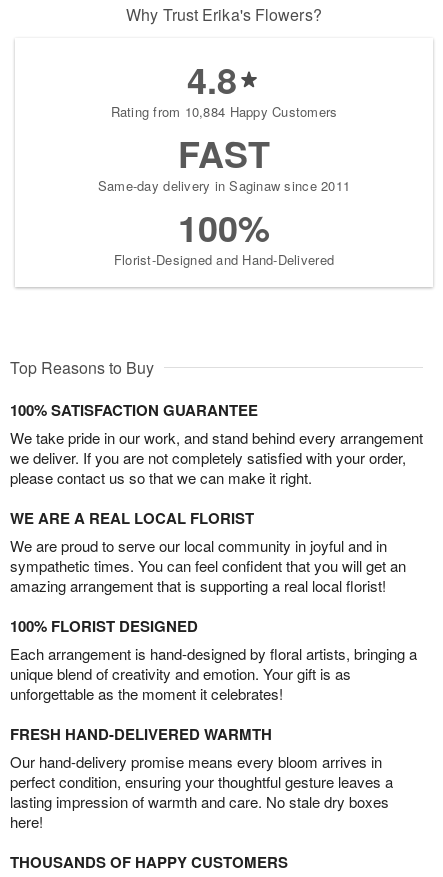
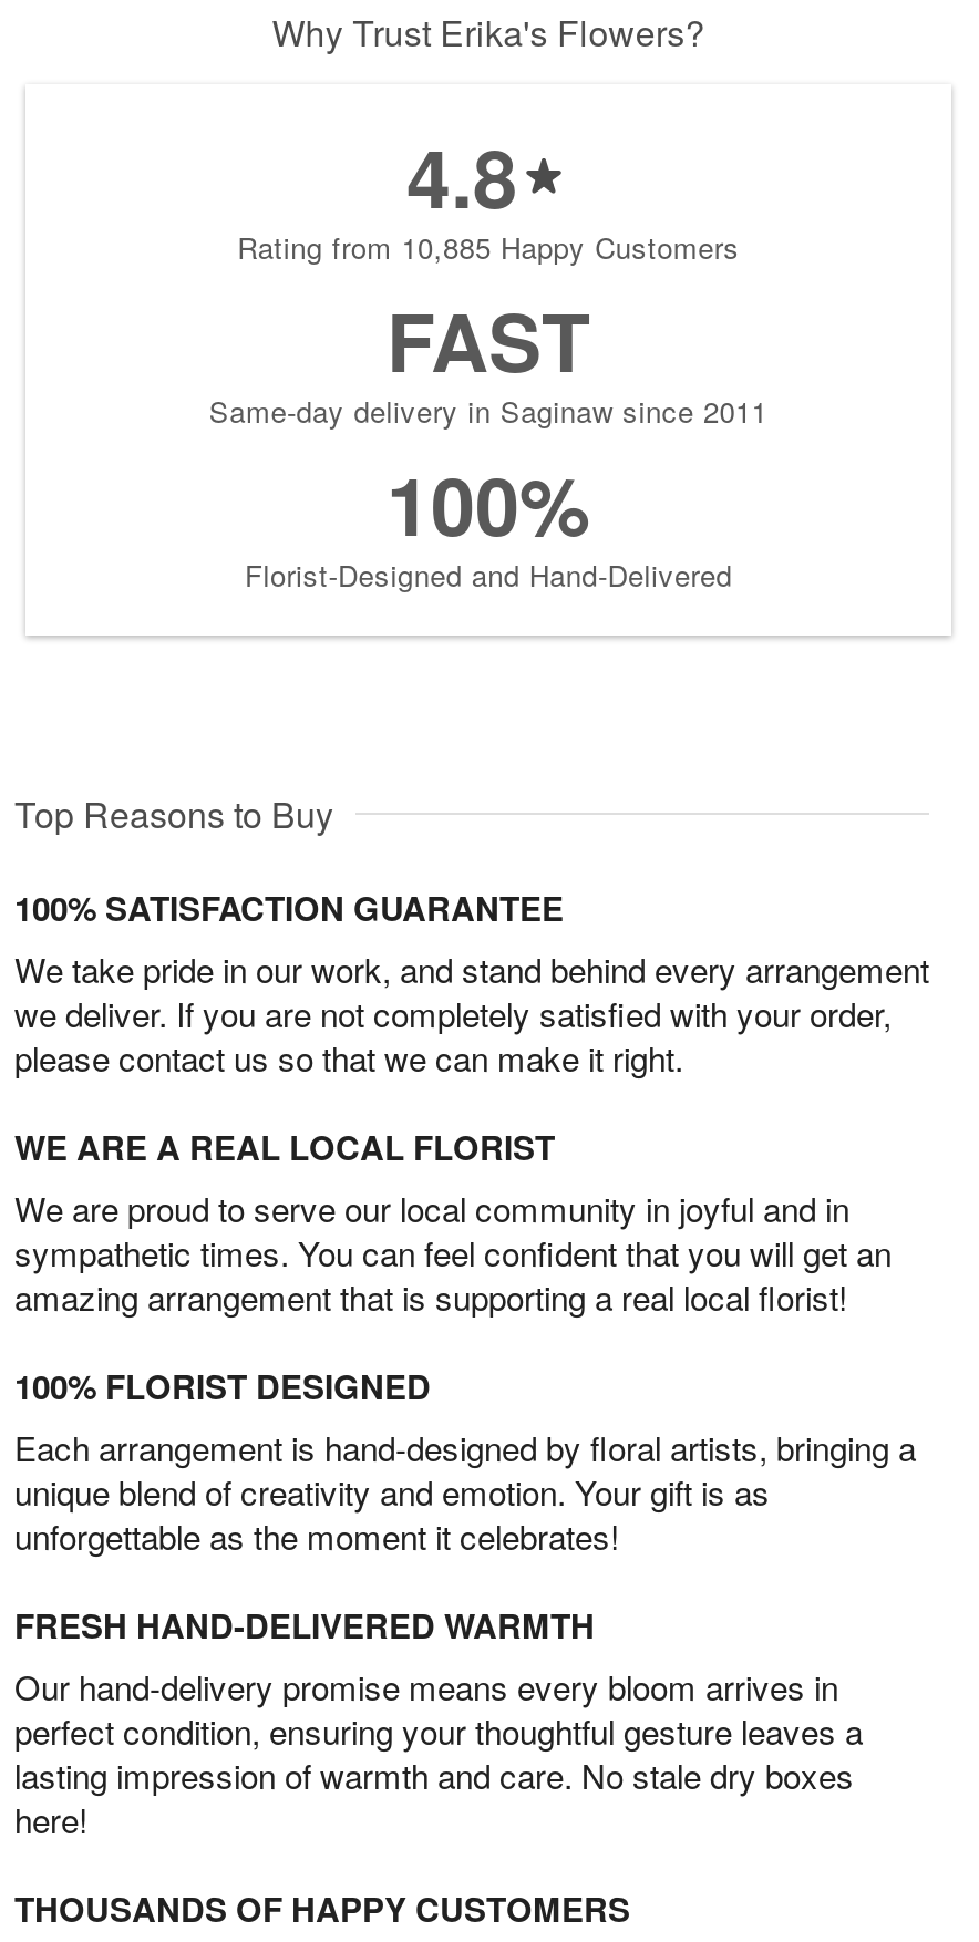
- Rating from 10,884 Happy Customers
+ Rating from 10,885 Happy Customers
